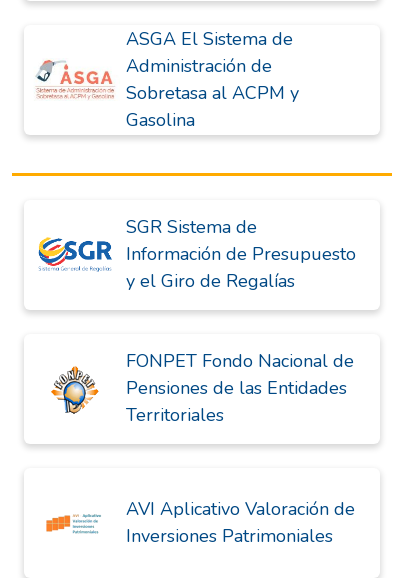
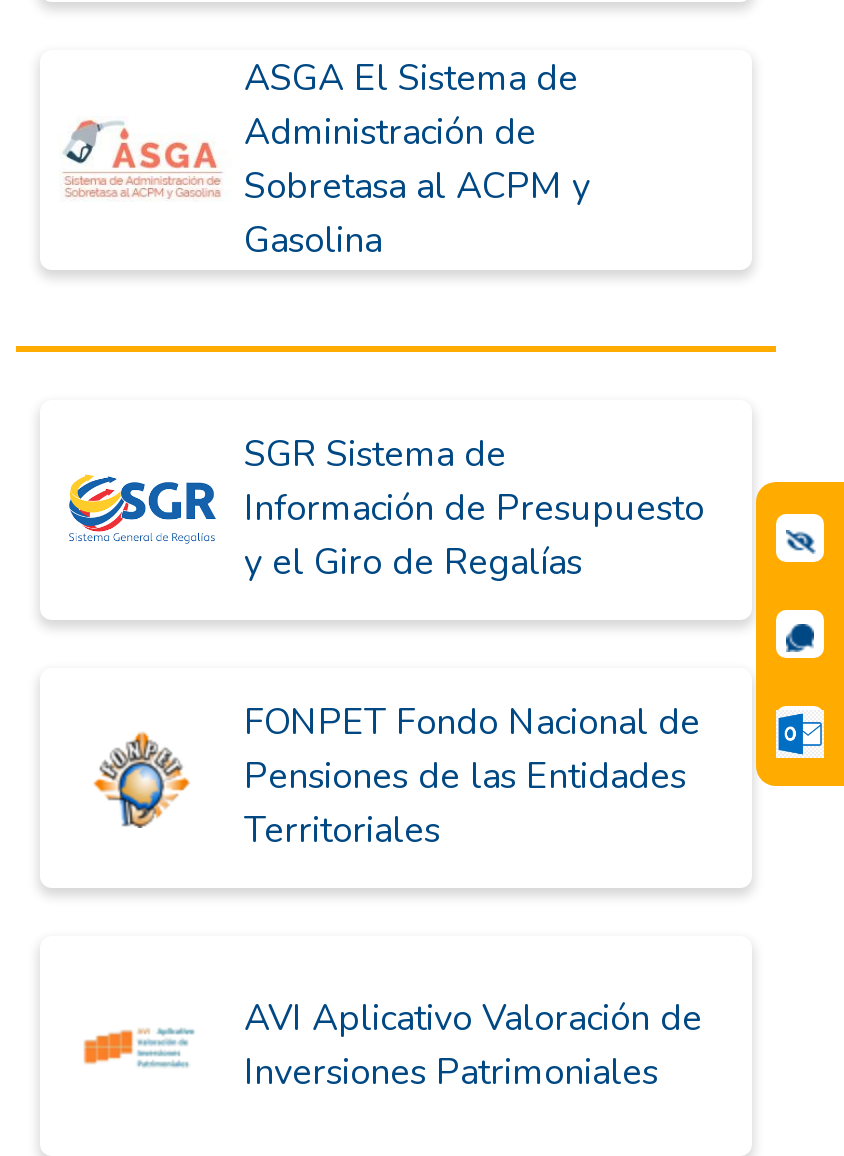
+ [image]
